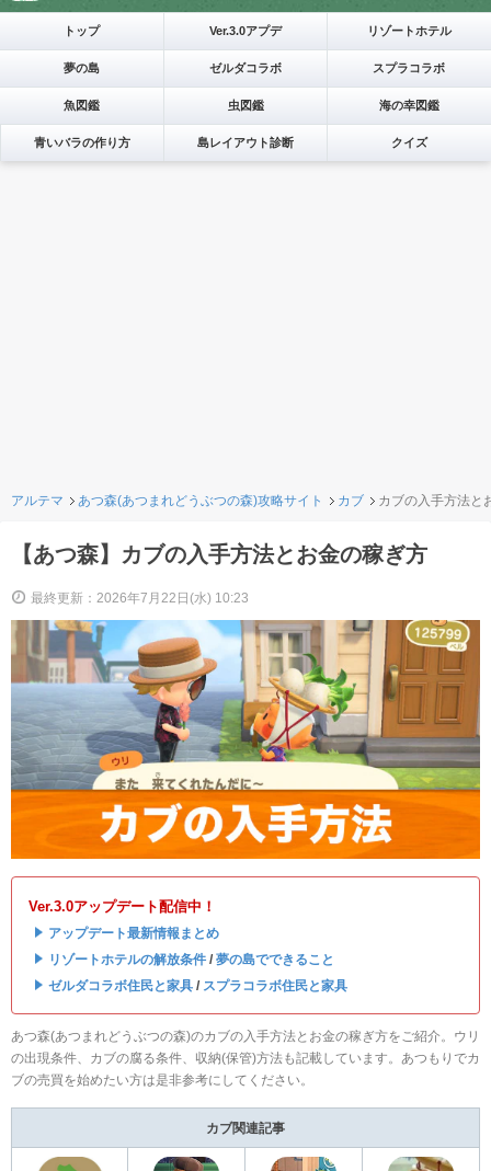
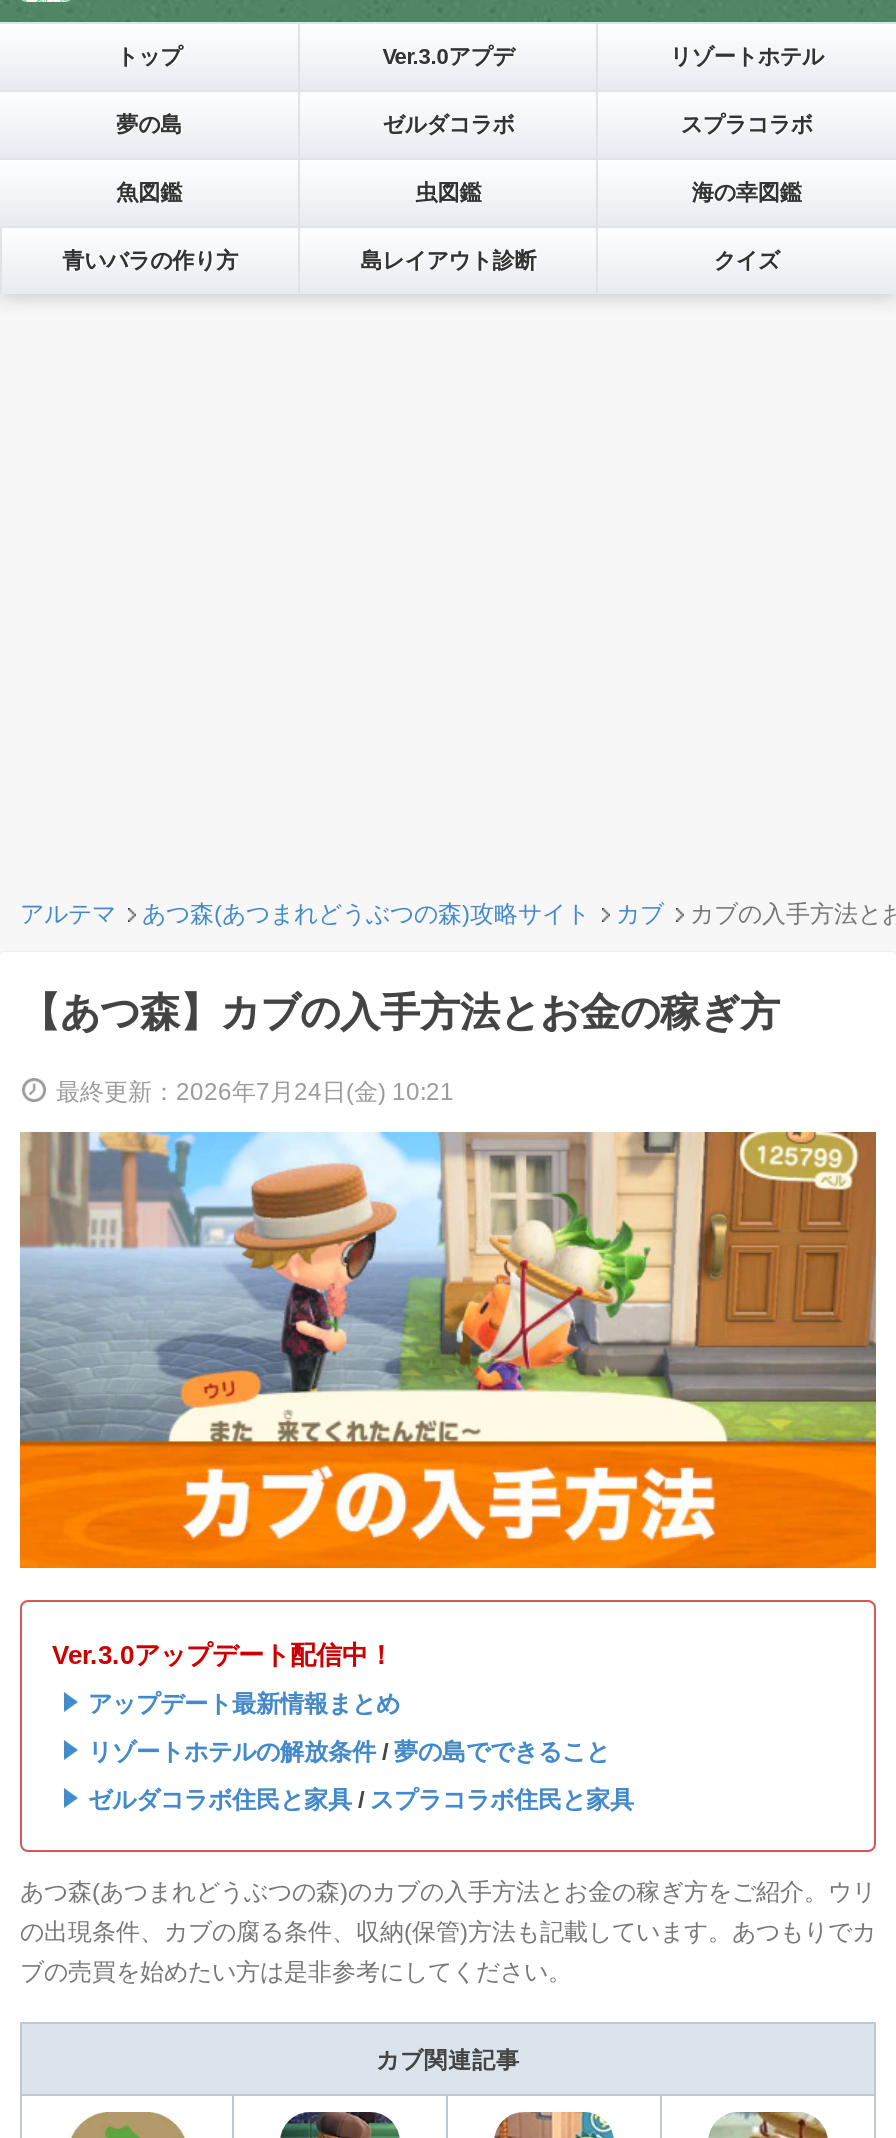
- 最終更新：2026年7月22日(水) 10:23
+ 最終更新：2026年7月24日(金) 10:21
